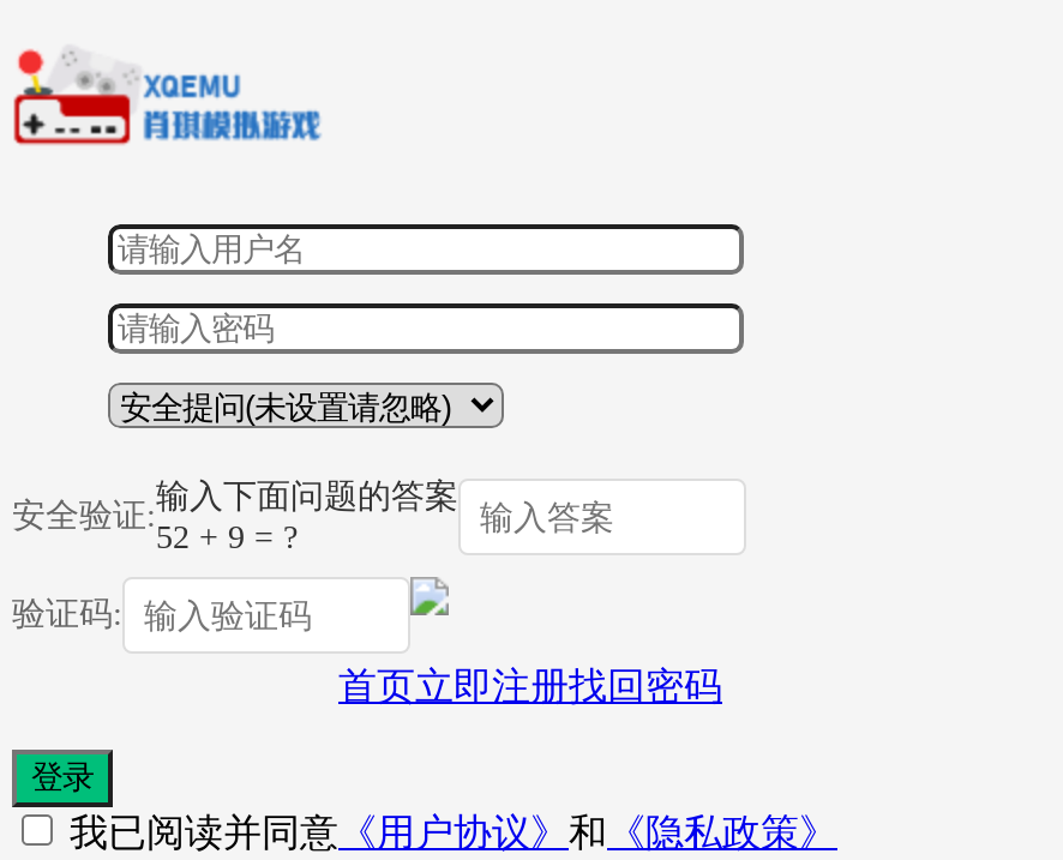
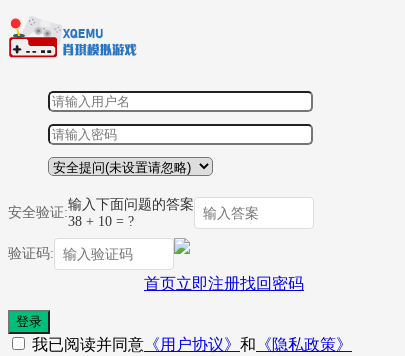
- 52 + 9 = ?
+ 38 + 10 = ?
